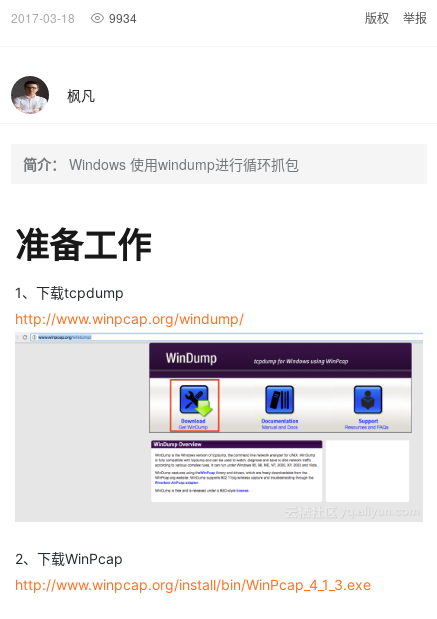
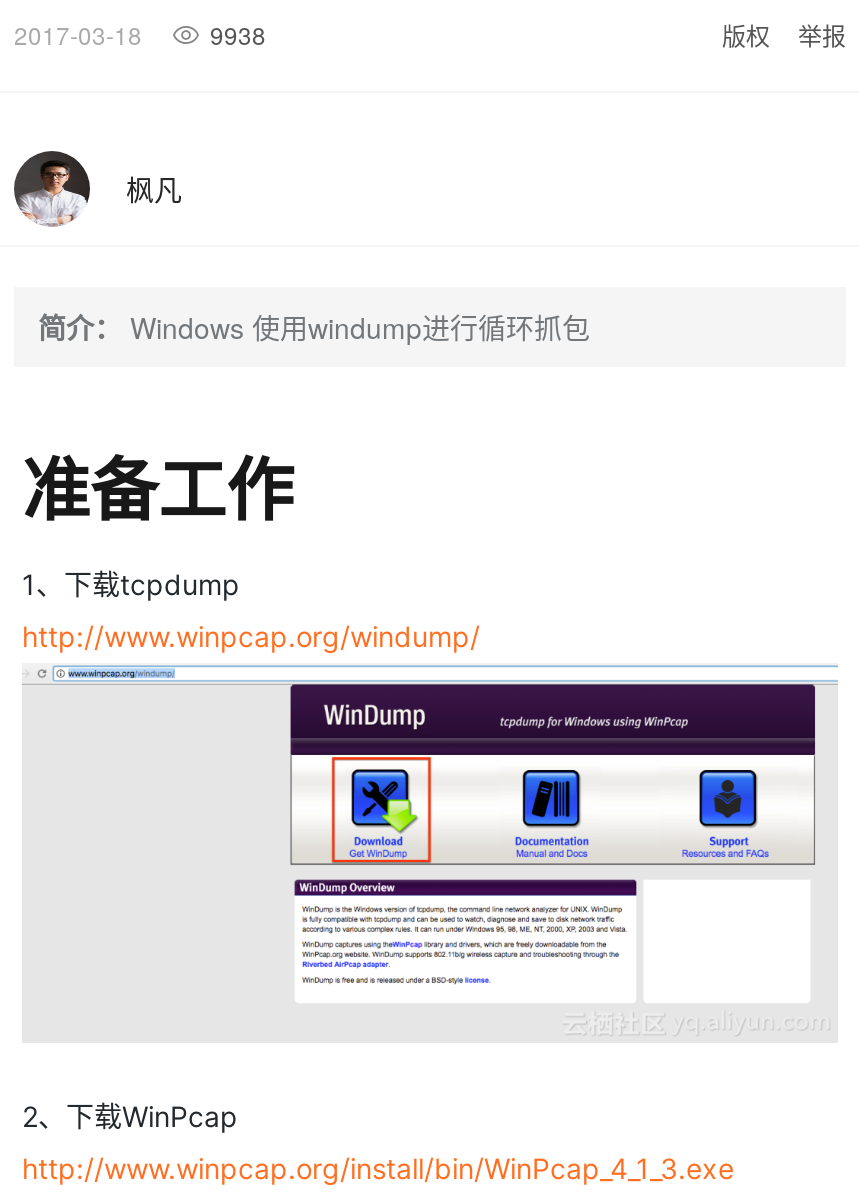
- 2017-03-18 9934
+ 2017-03-18 9938
